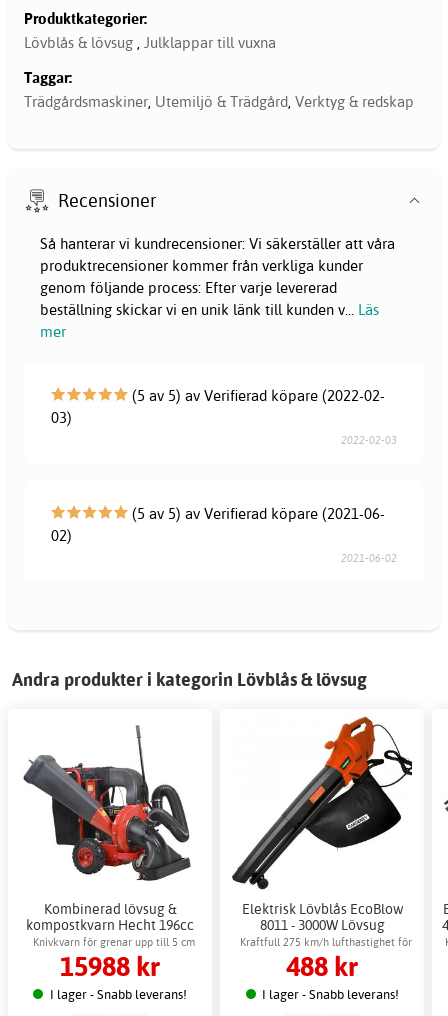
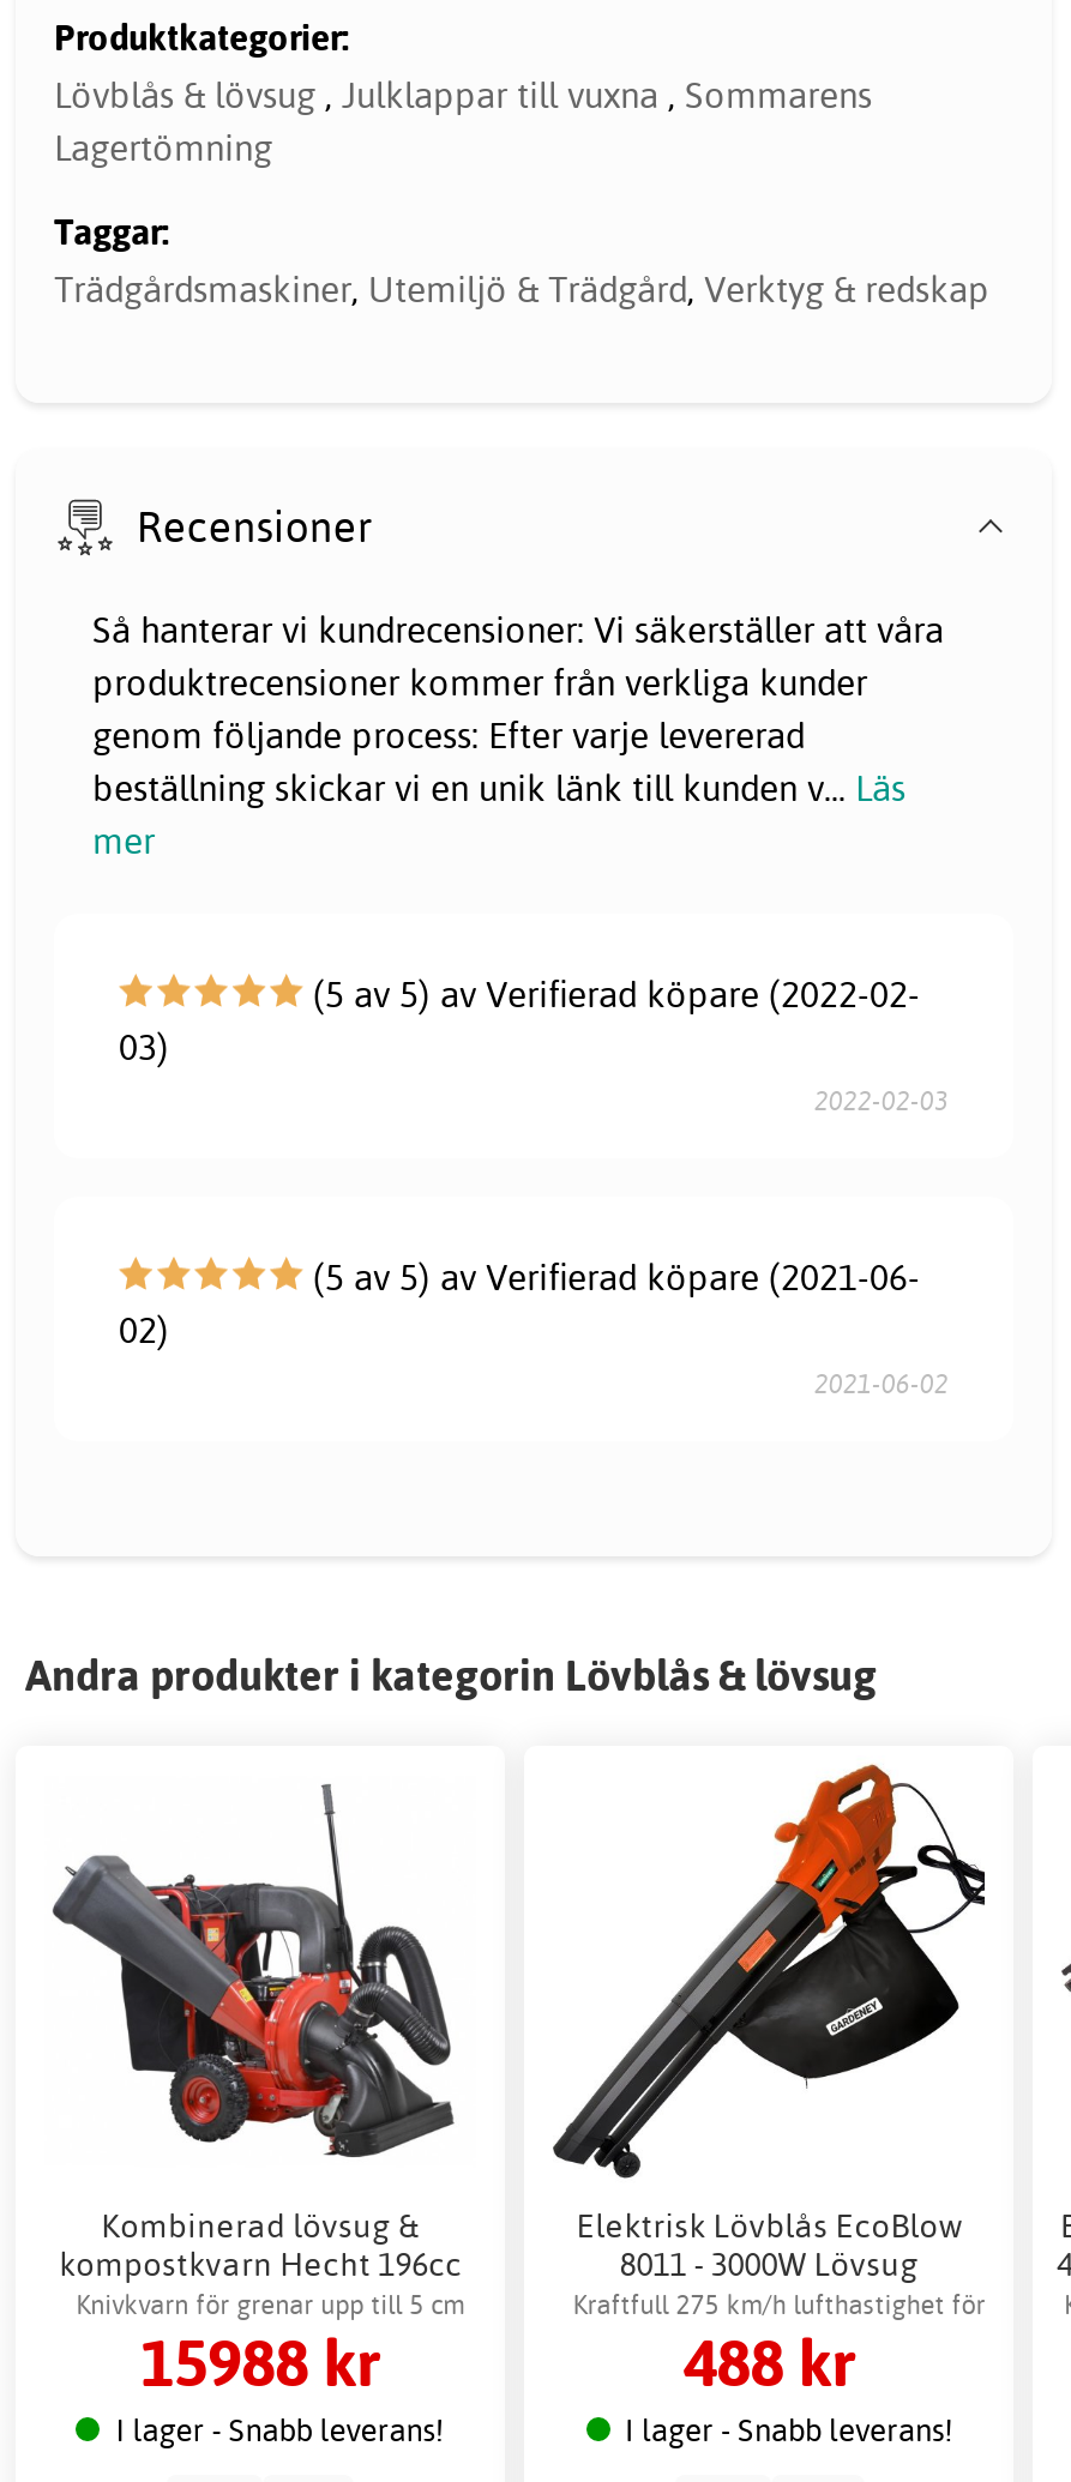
- Lövblås & lövsug , Julklappar till vuxna
+ Lövblås & lövsug , Julklappar till vuxna , Sommarens
+ Lagertömning
